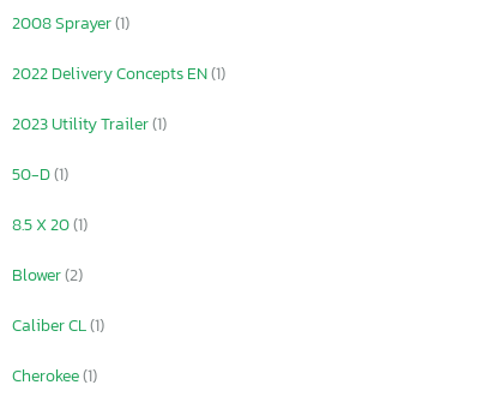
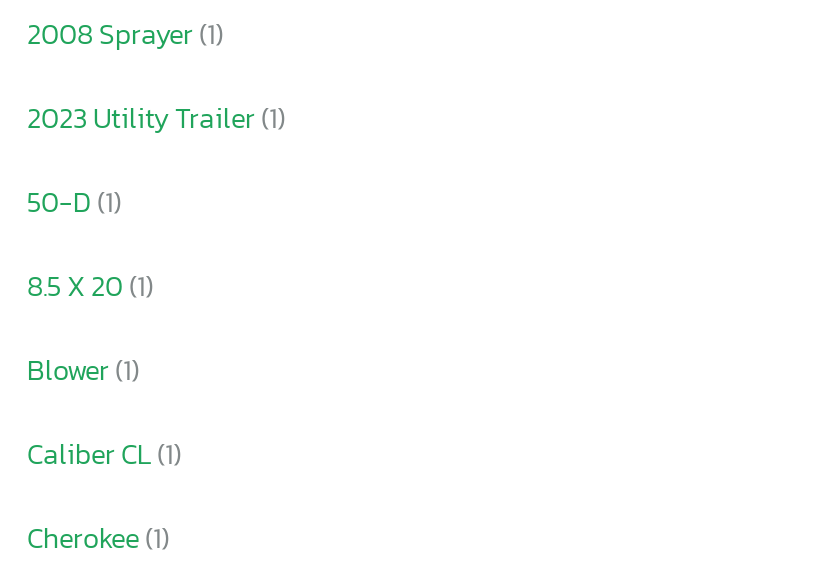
- 2022 Delivery Concepts EN (1)

- Blower (2)
+ Blower (1)
